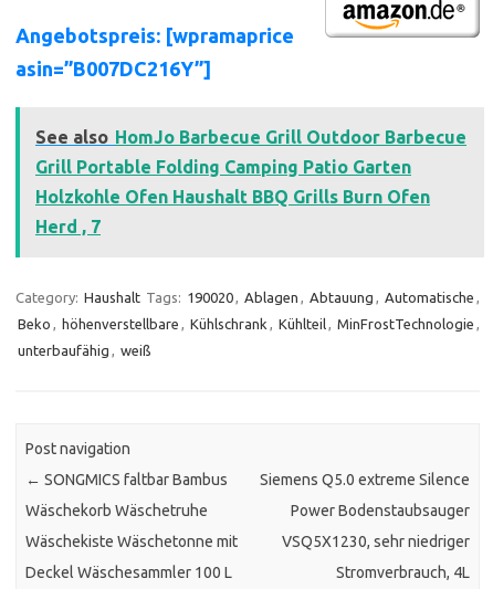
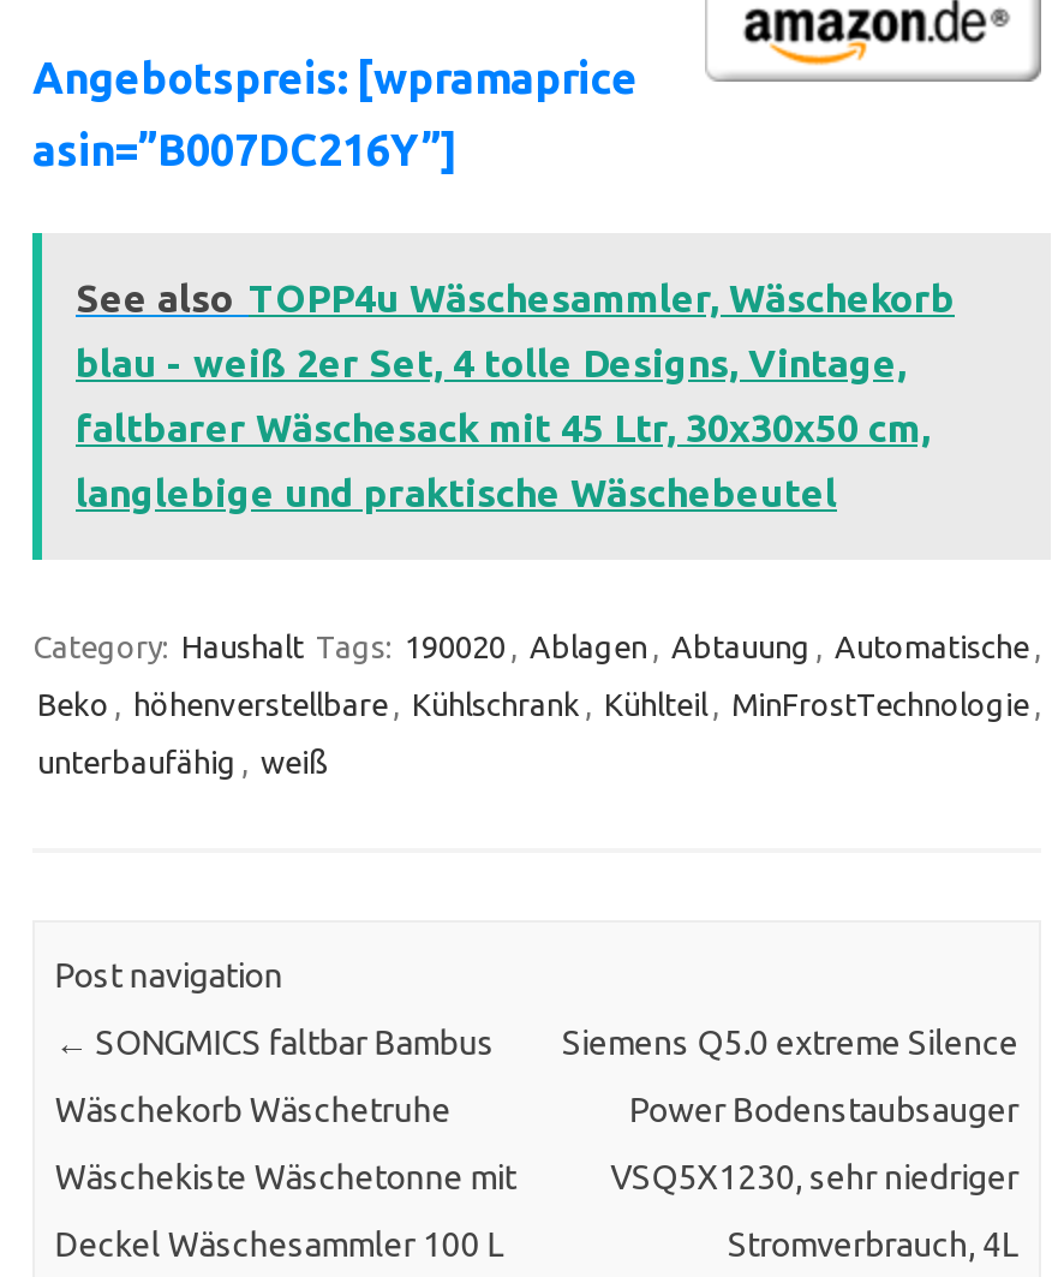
- See also HomJo Barbecue Grill Outdoor Barbecue
+ See also TOPP4u Wäschesammler, Wäschekorb

- Grill Portable Folding Camping Patio Garten
+ blau - weiß 2er Set, 4 tolle Designs, Vintage,

- Holzkohle Ofen Haushalt BBQ Grills Burn Ofen
+ faltbarer Wäschesack mit 45 Ltr, 30x30x50 cm,

- Herd , 7
+ langlebige und praktische Wäschebeutel
